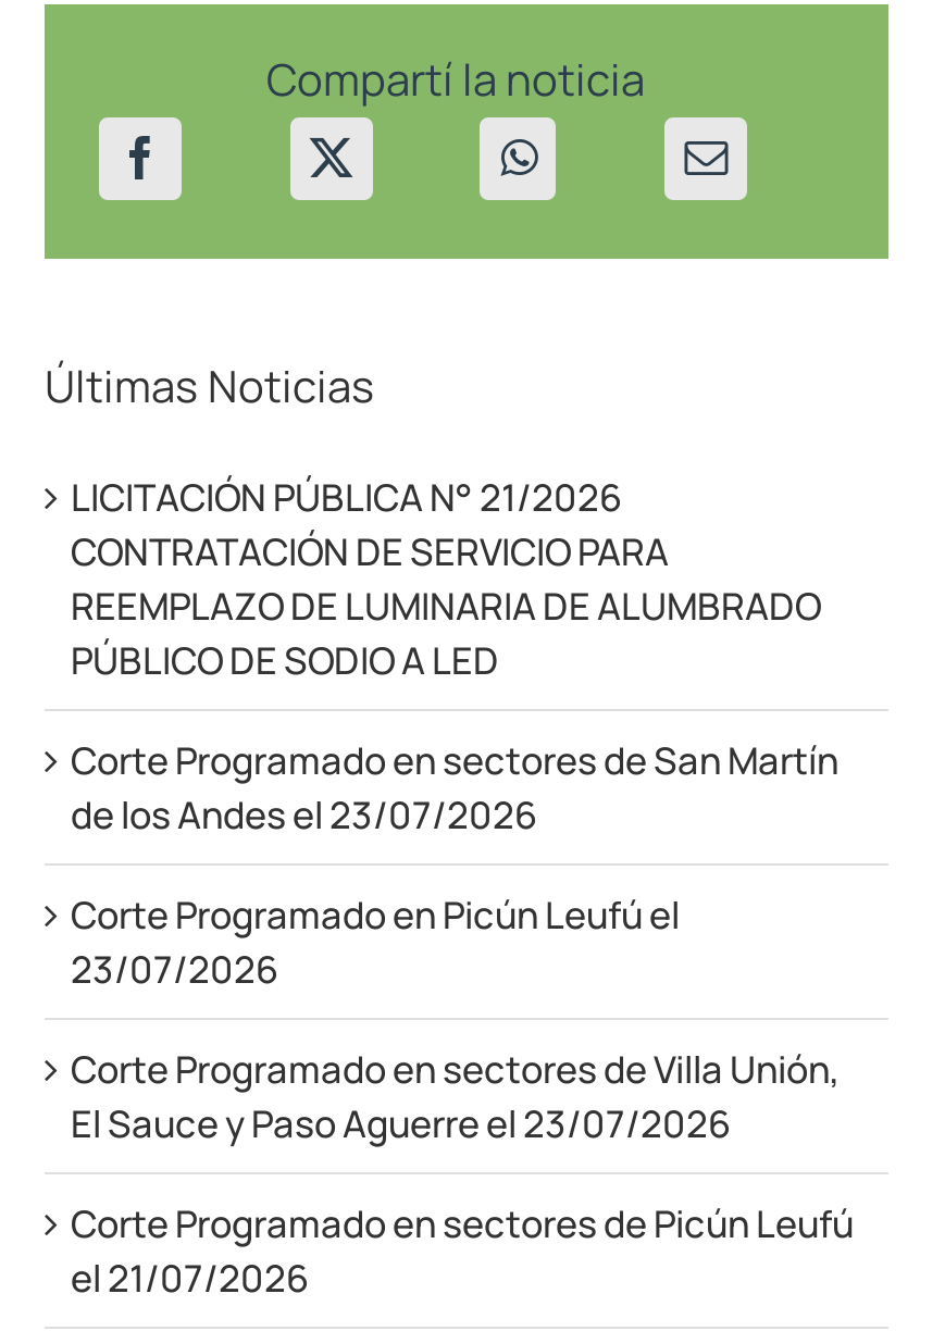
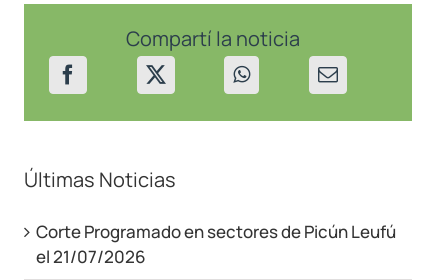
- LICITACIÓN PÚBLICA N° 21/2026
- CONTRATACIÓN DE SERVICIO PARA
- REEMPLAZO DE LUMINARIA DE ALUMBRADO
- PÚBLICO DE SODIO A LED
- Corte Programado en sectores de San Martín
- de los Andes el 23/07/2026
- Corte Programado en Picún Leufú el
- 23/07/2026
- Corte Programado en sectores de Villa Unión,
- El Sauce y Paso Aguerre el 23/07/2026
